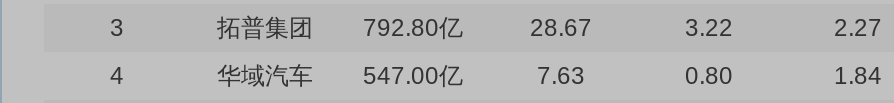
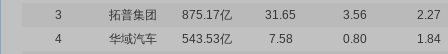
- 拓普集团 792.80亿
+ 拓普集团 875.17亿

- 28.67
+ 31.65

- 3.22
+ 3.56

- 华域汽车 547.00亿
+ 华域汽车 543.53亿

- 7.63
+ 7.58
